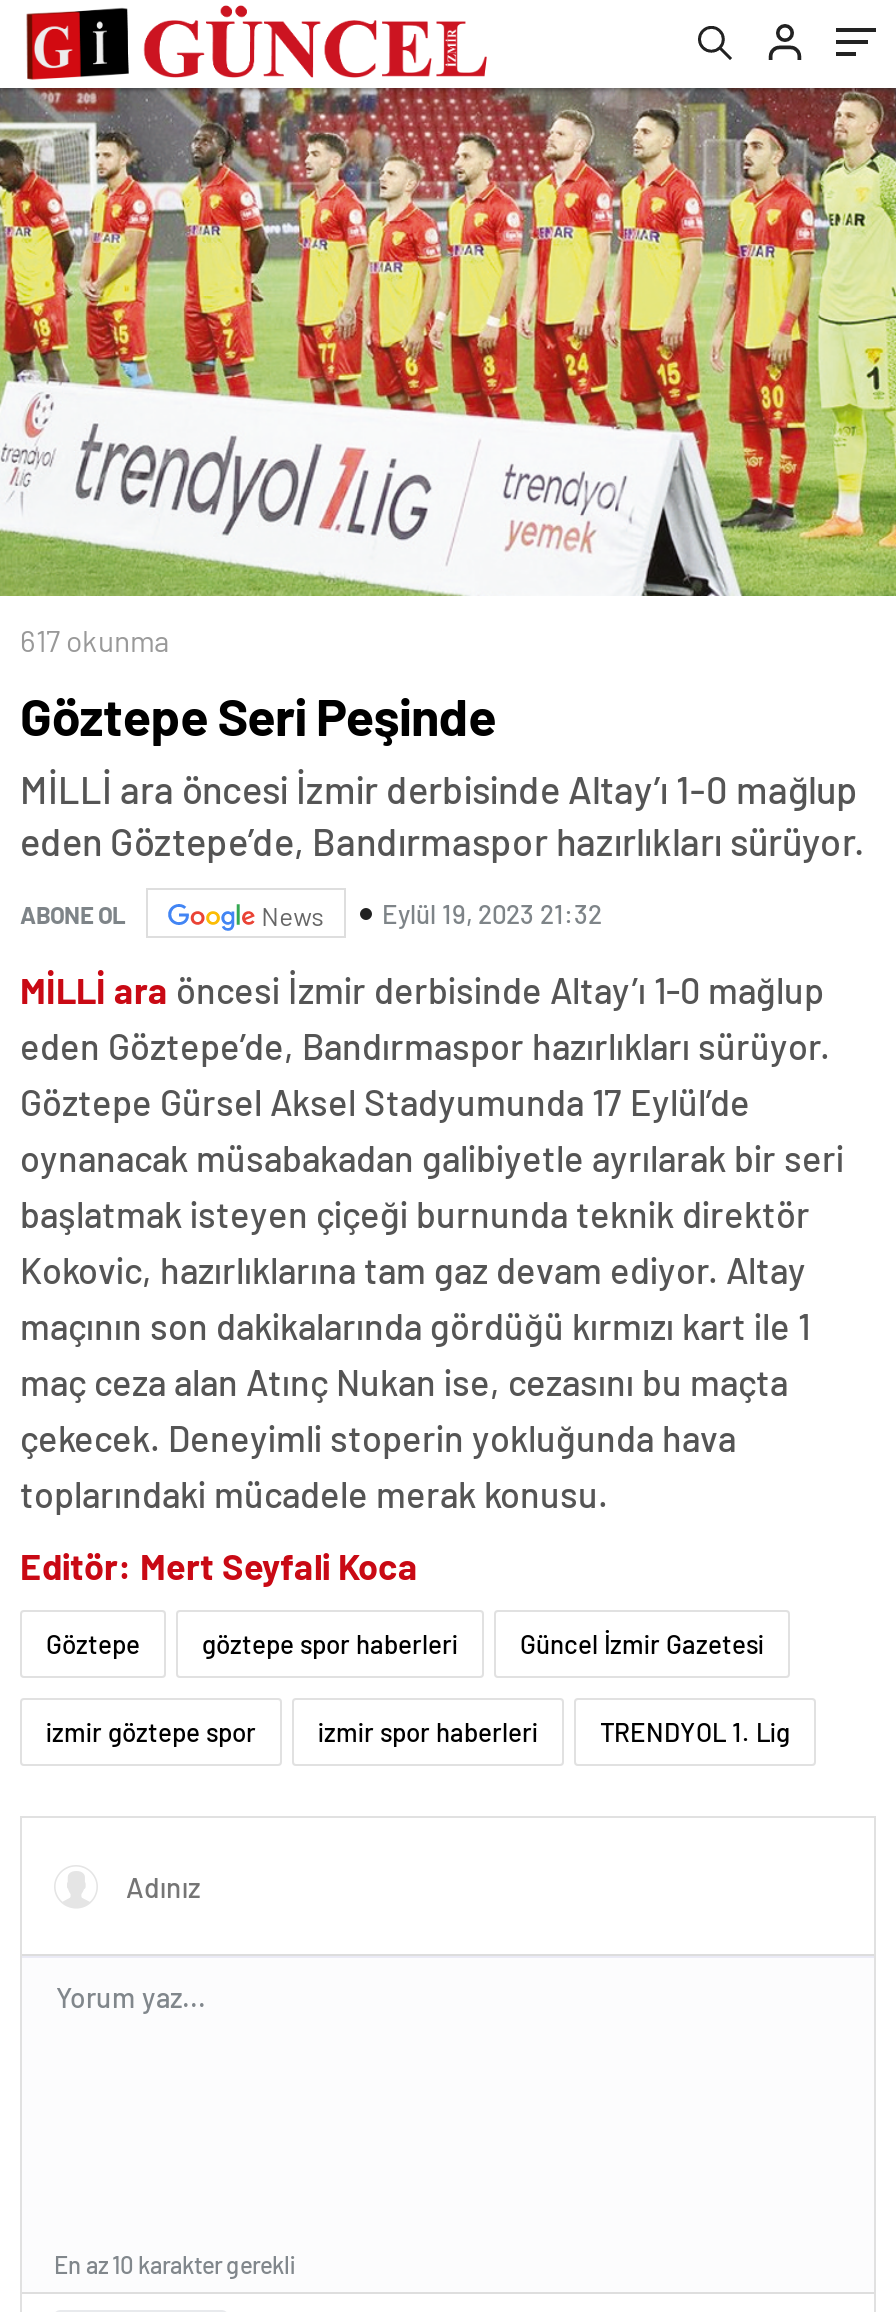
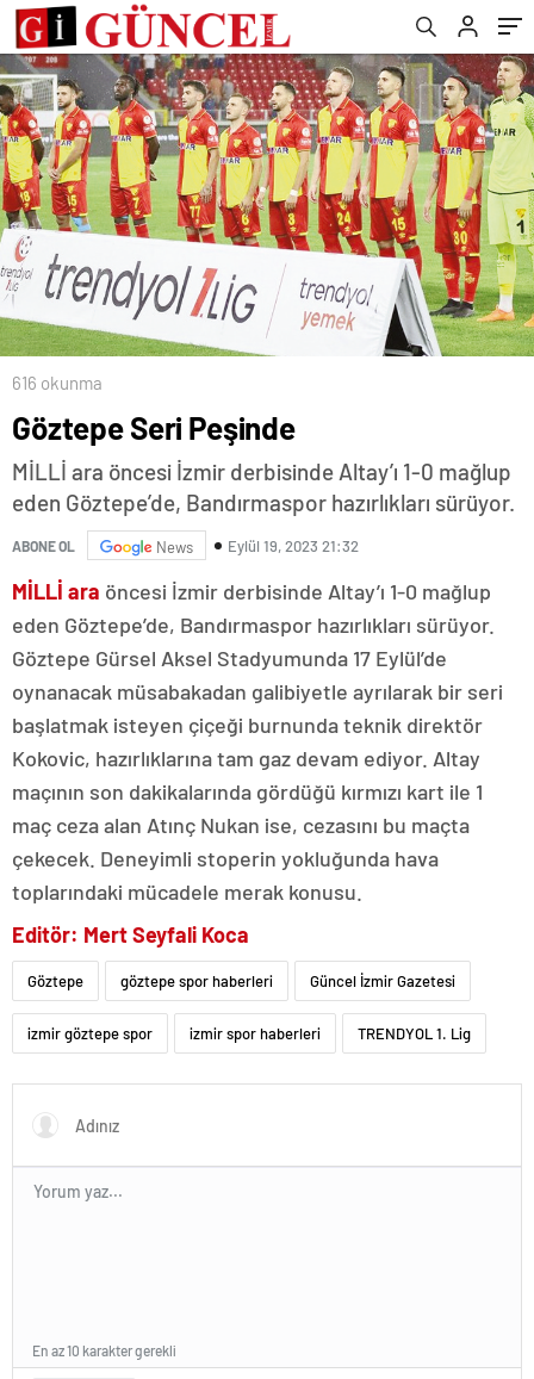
- 617 okunma
+ 616 okunma
